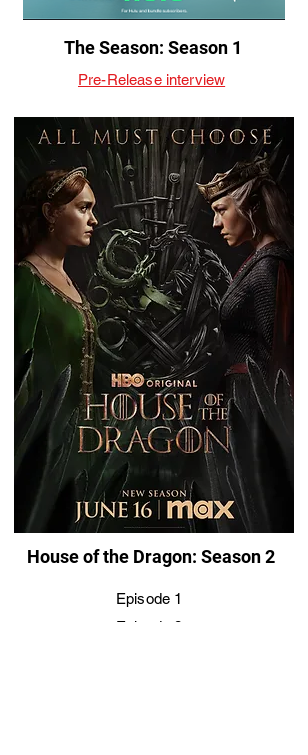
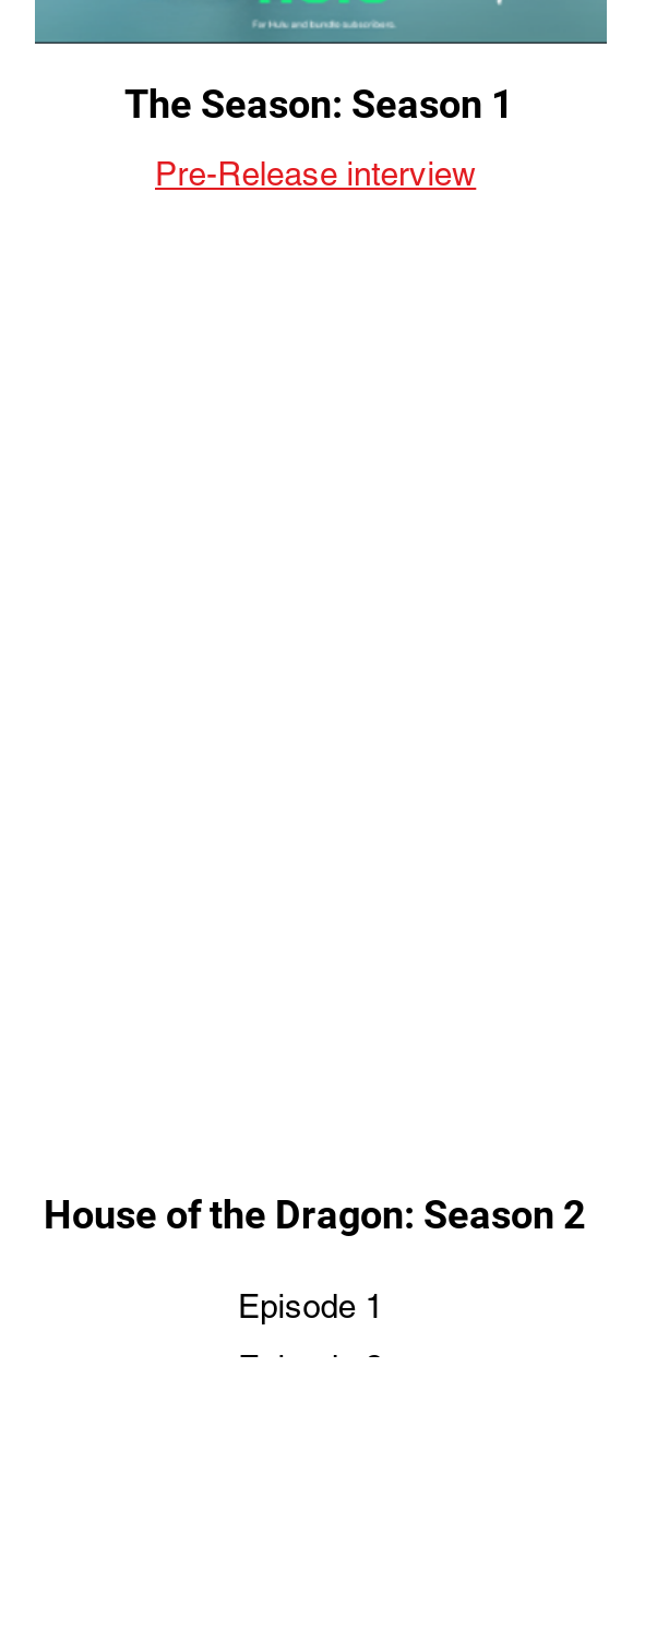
- [image]
